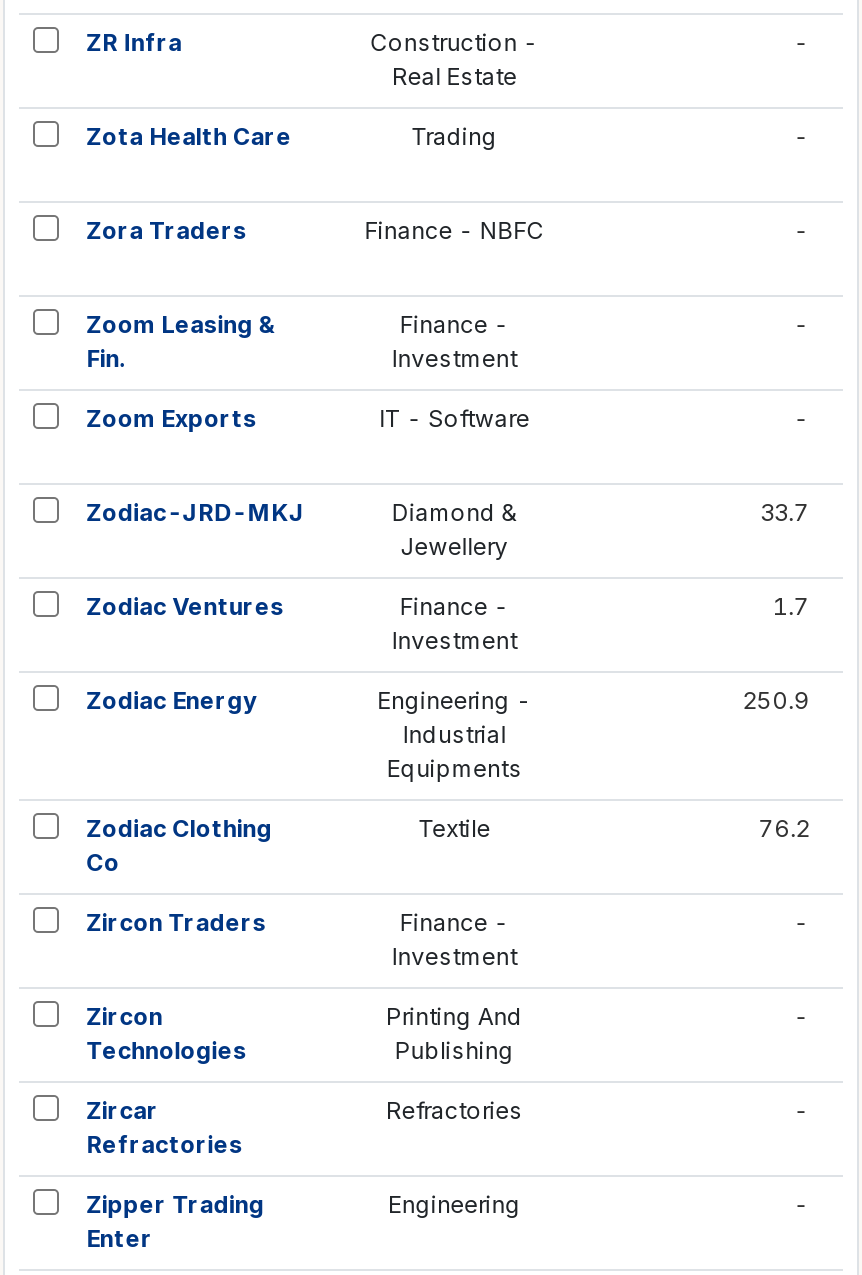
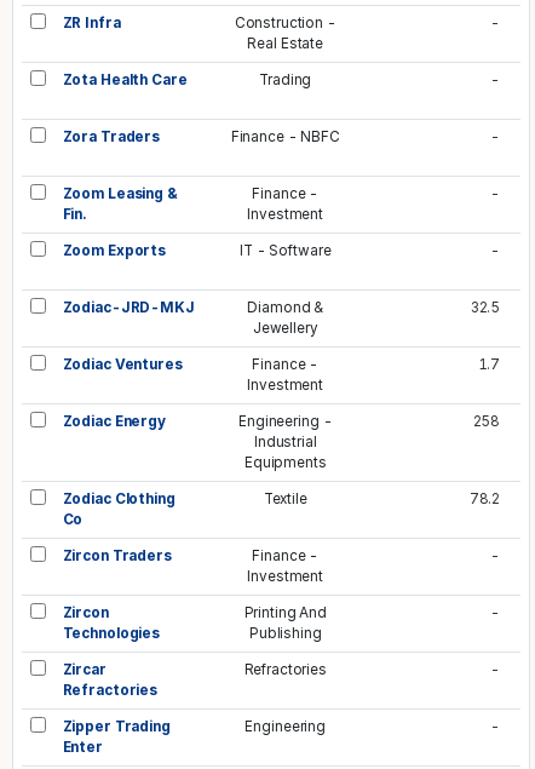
- 33.7
+ 32.5

- 250.9
+ 258

- 76.2
+ 78.2
